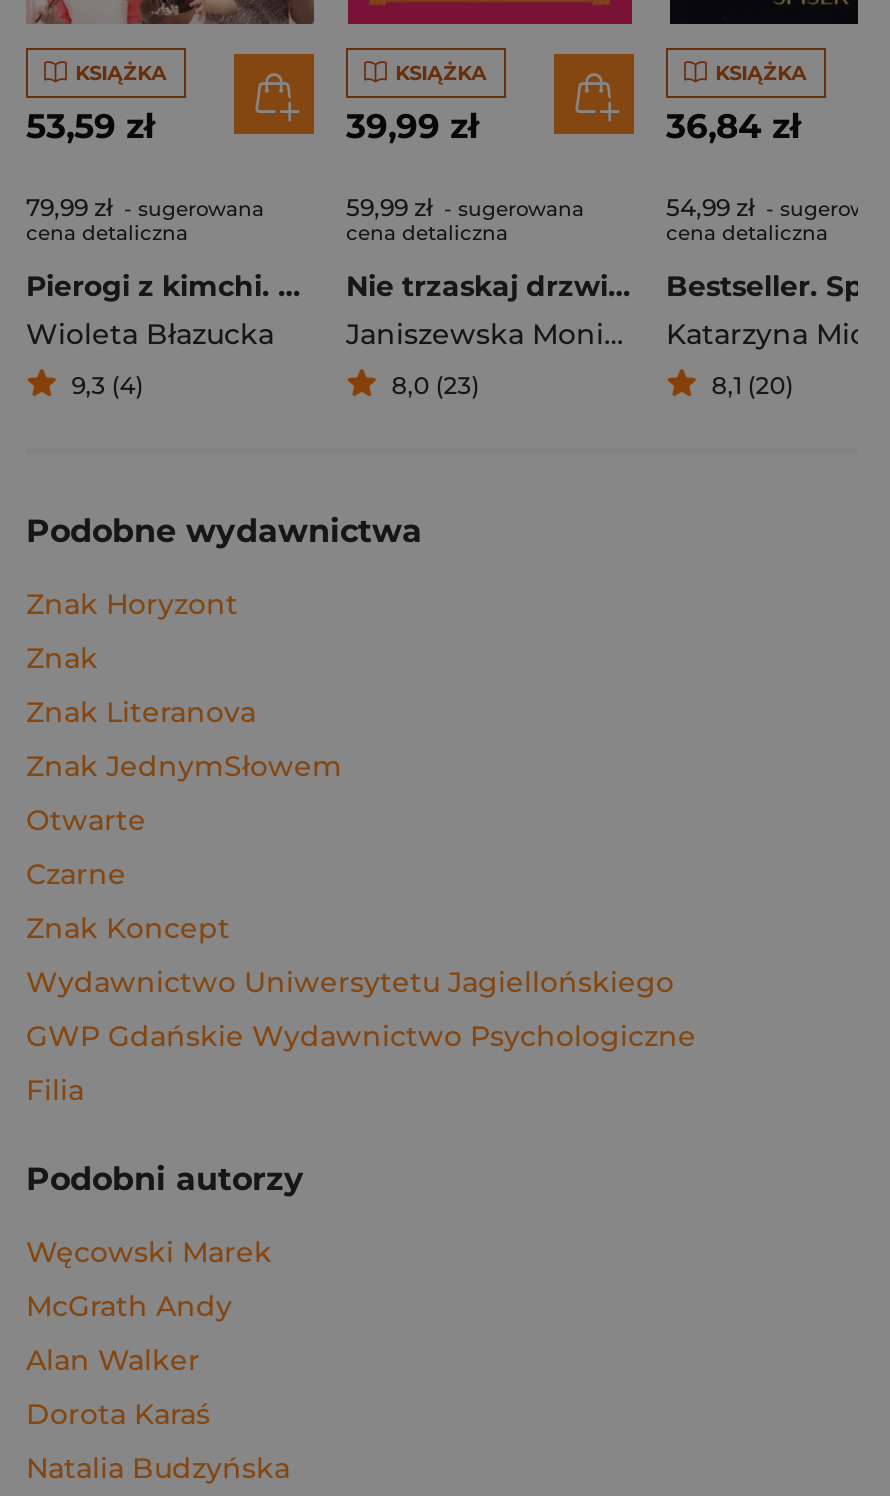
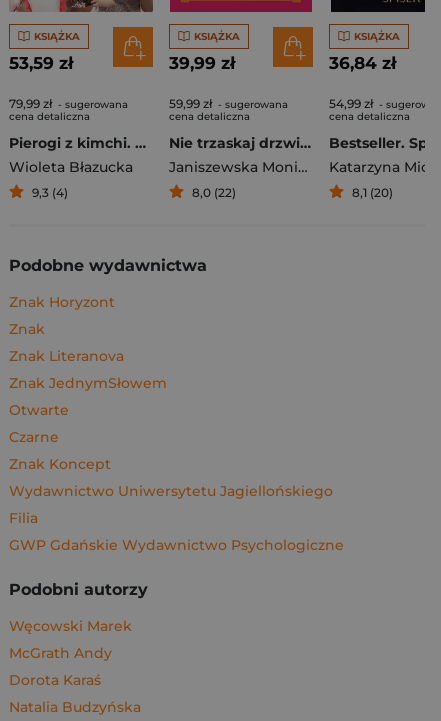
- 8,0 (23)
+ 8,0 (22)

moved down: GWP Gdańskie Wydawnictwo Psychologiczne

- Alan Walker
